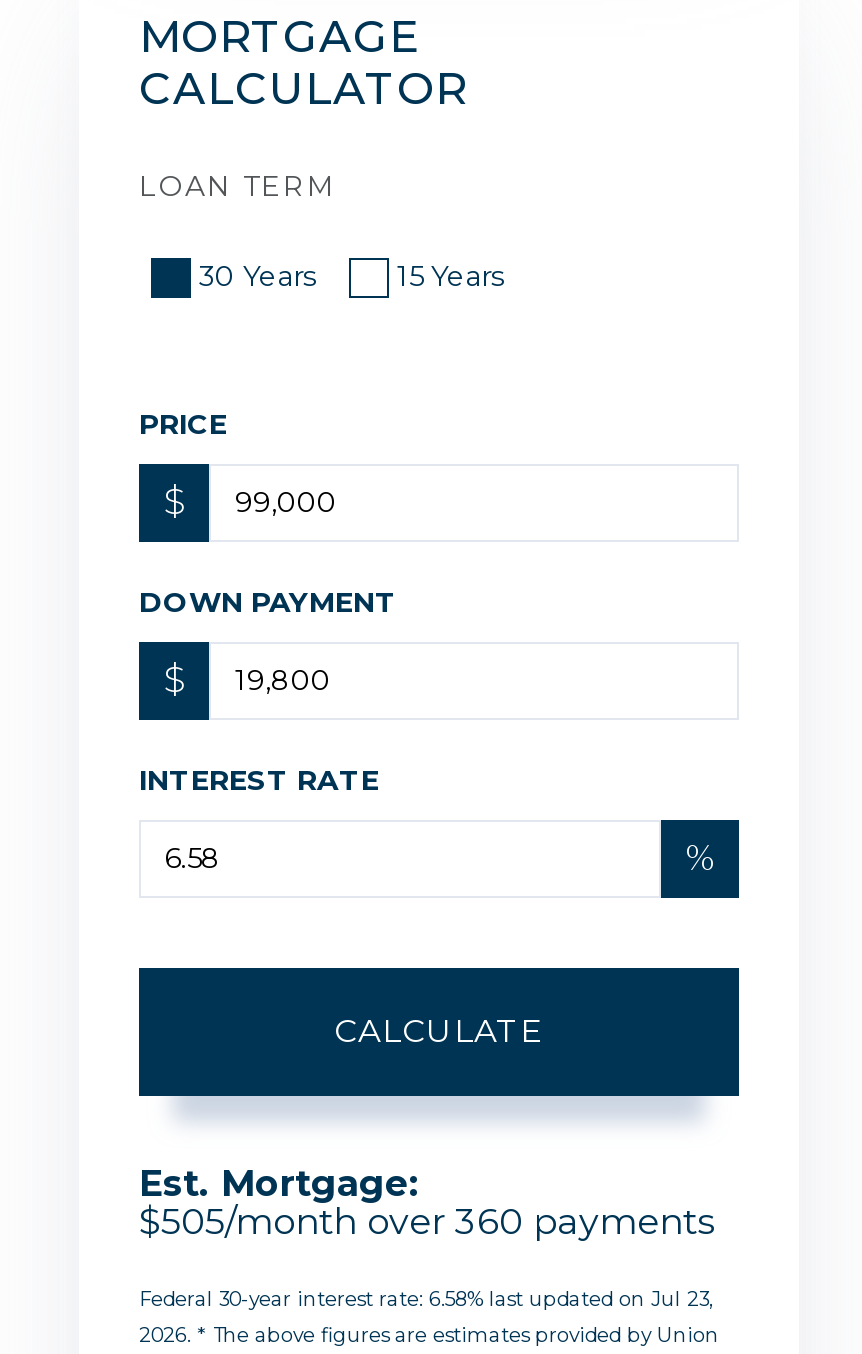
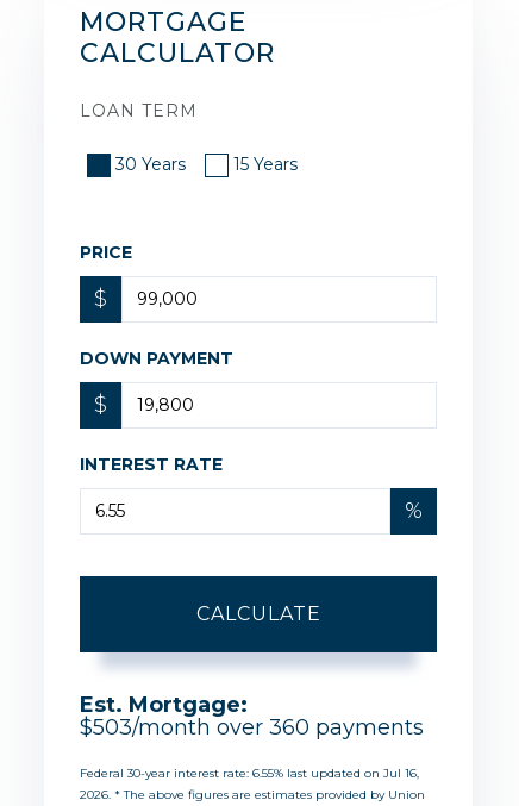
- $505/month over 360 payments
+ $503/month over 360 payments

- Federal 30-year interest rate: 6.58% last updated on Jul 23,
+ Federal 30-year interest rate: 6.55% last updated on Jul 16,
